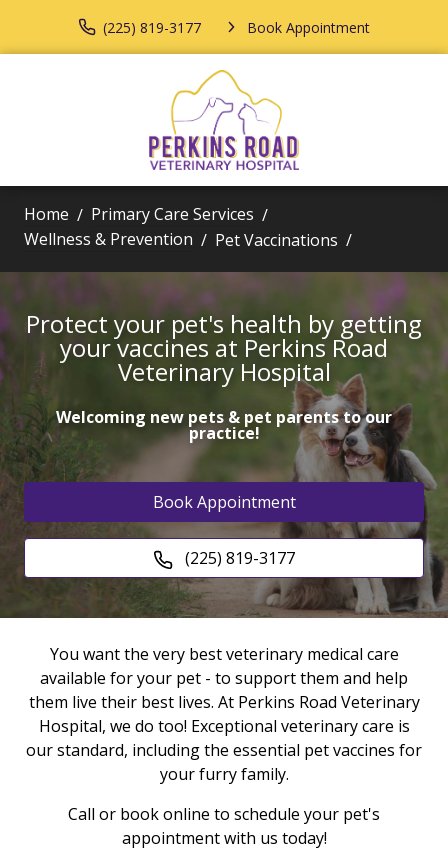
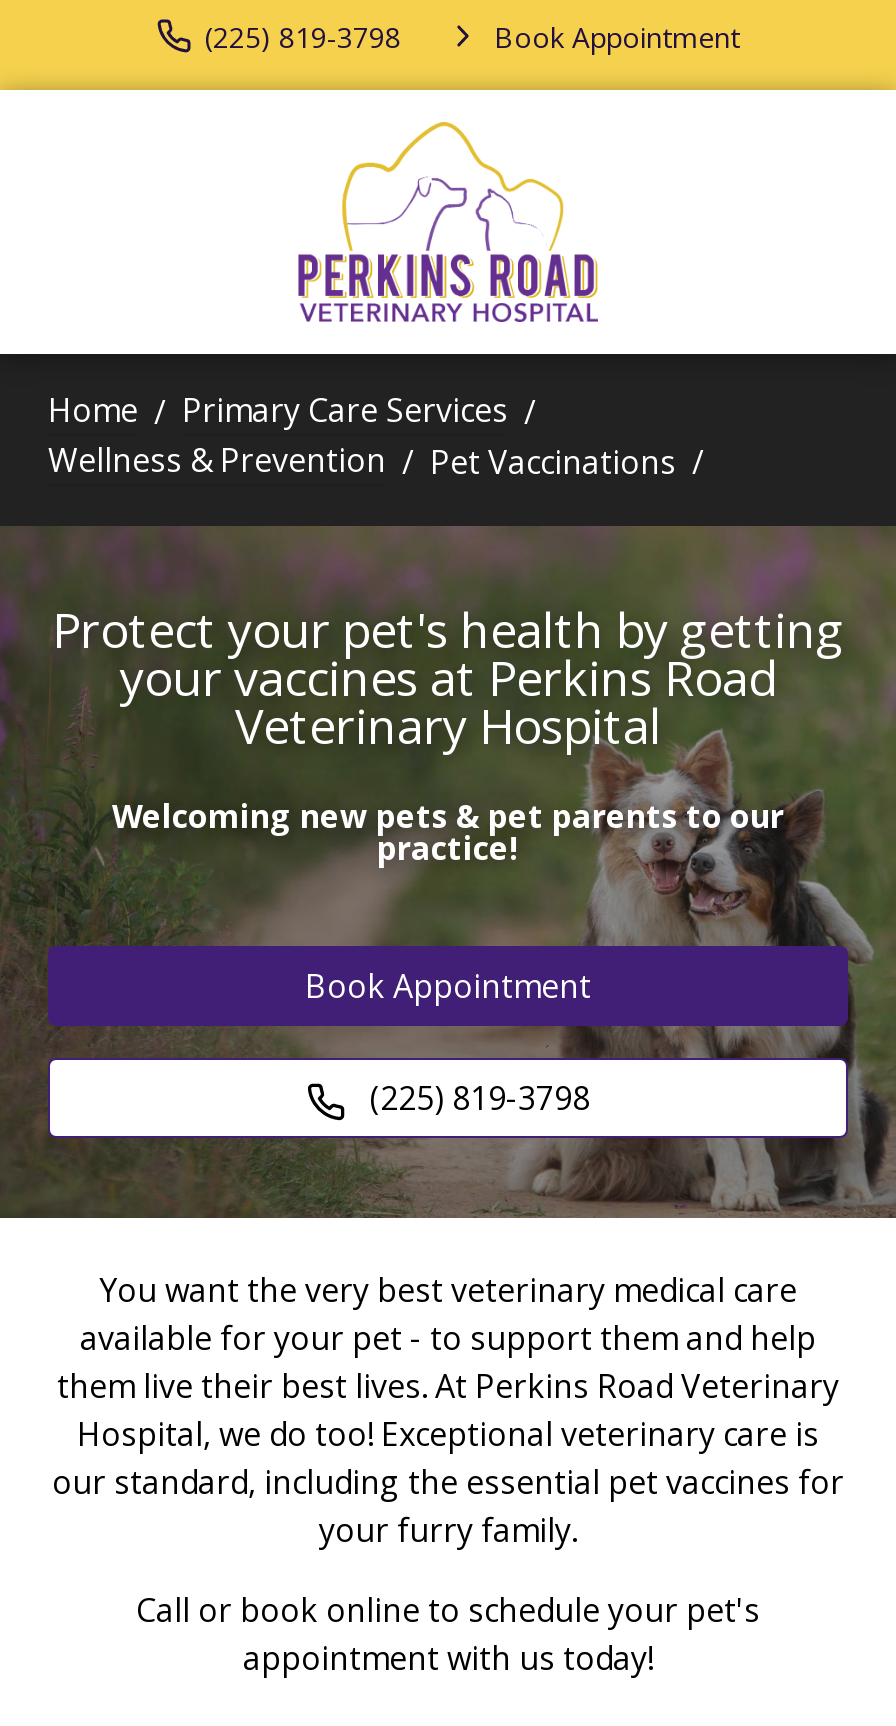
- (225) 819-3177
+ (225) 819-3798

- (225) 819-3177
+ (225) 819-3798
